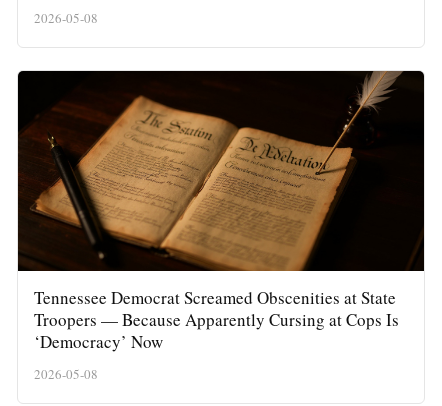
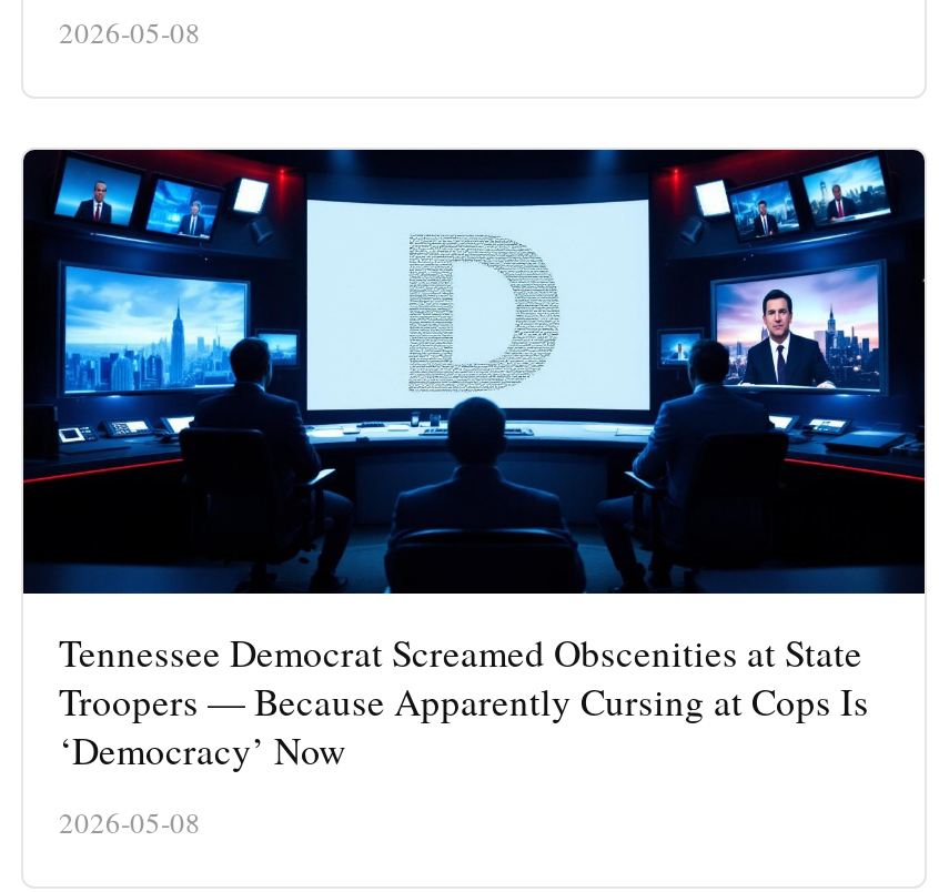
- [image]
+ [image]
